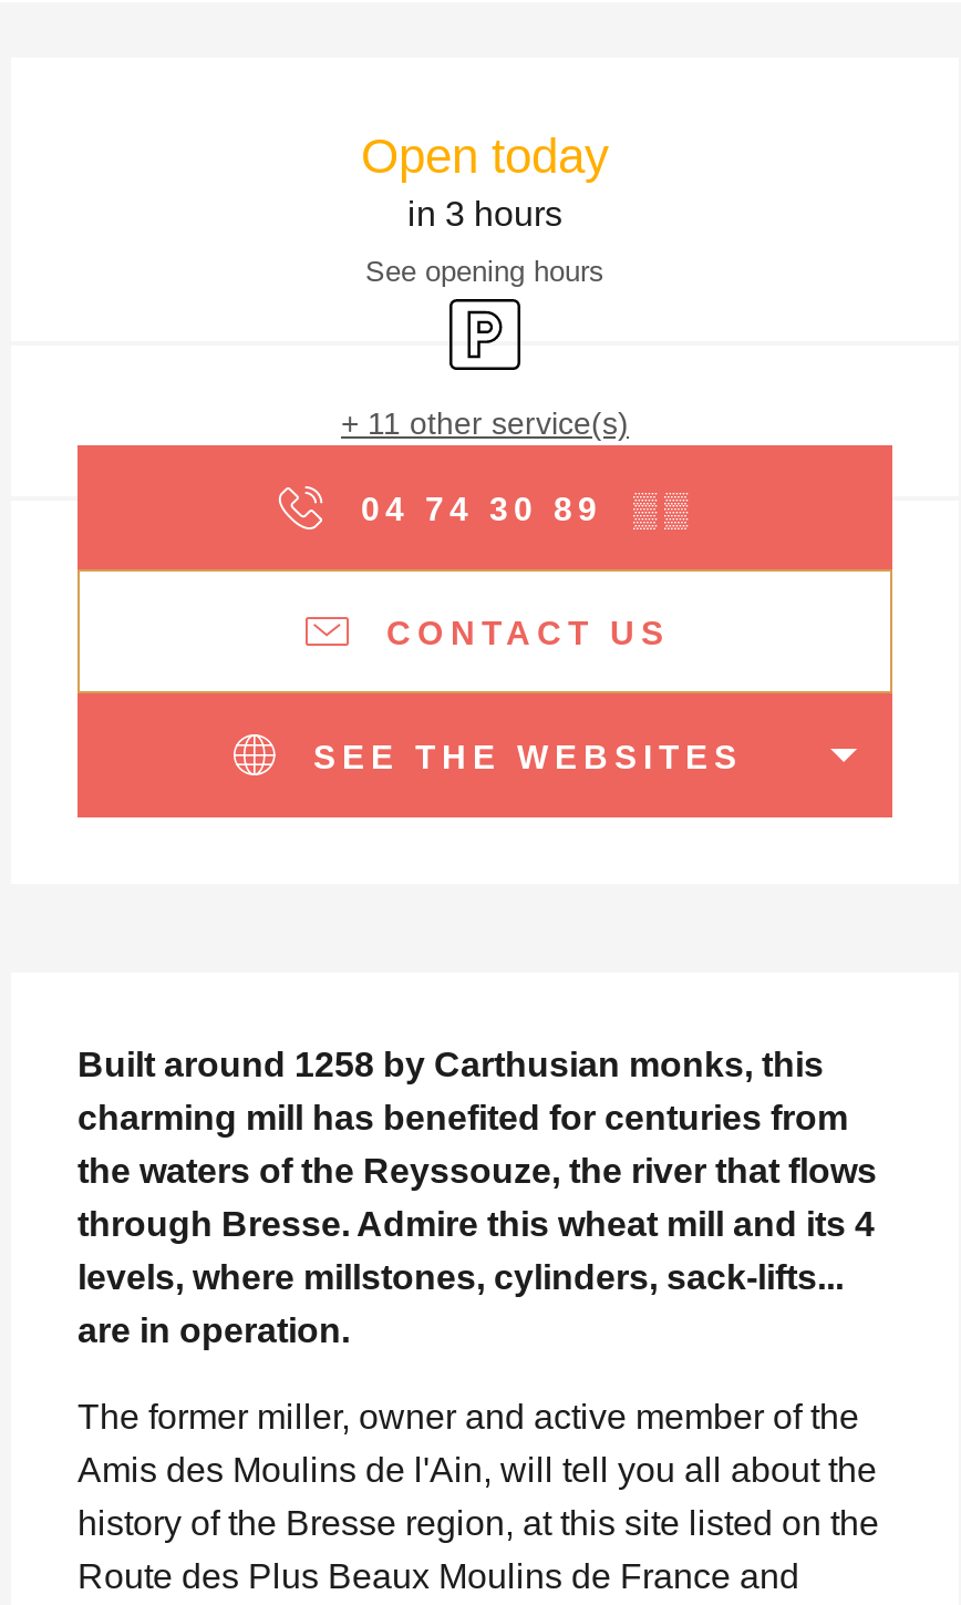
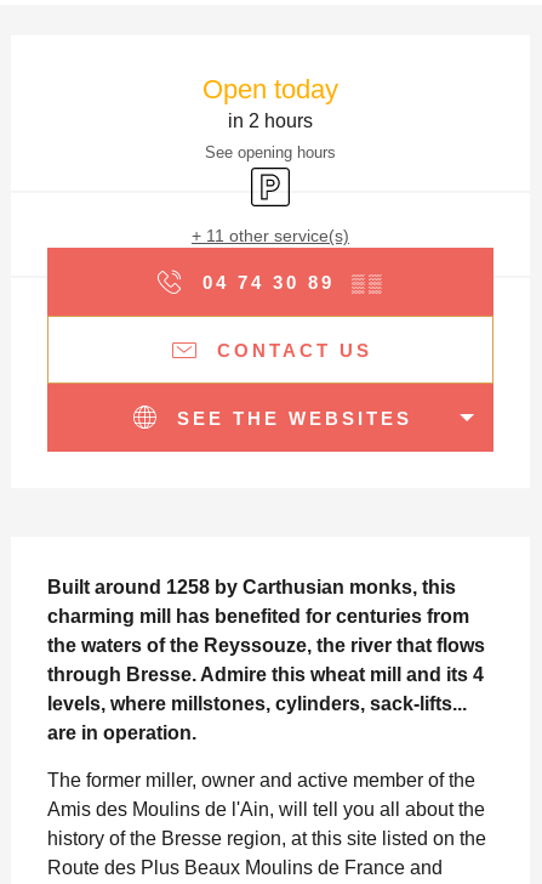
- in 3 hours
+ in 2 hours
